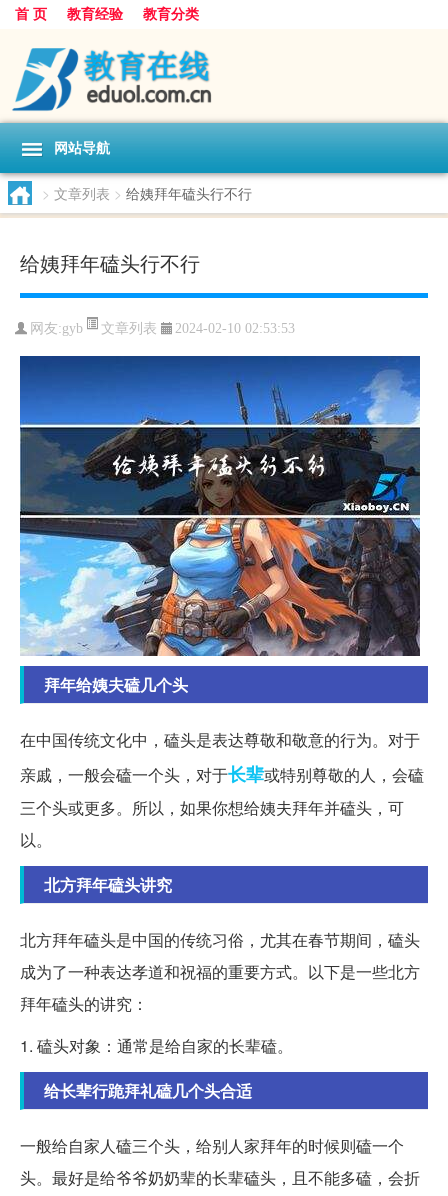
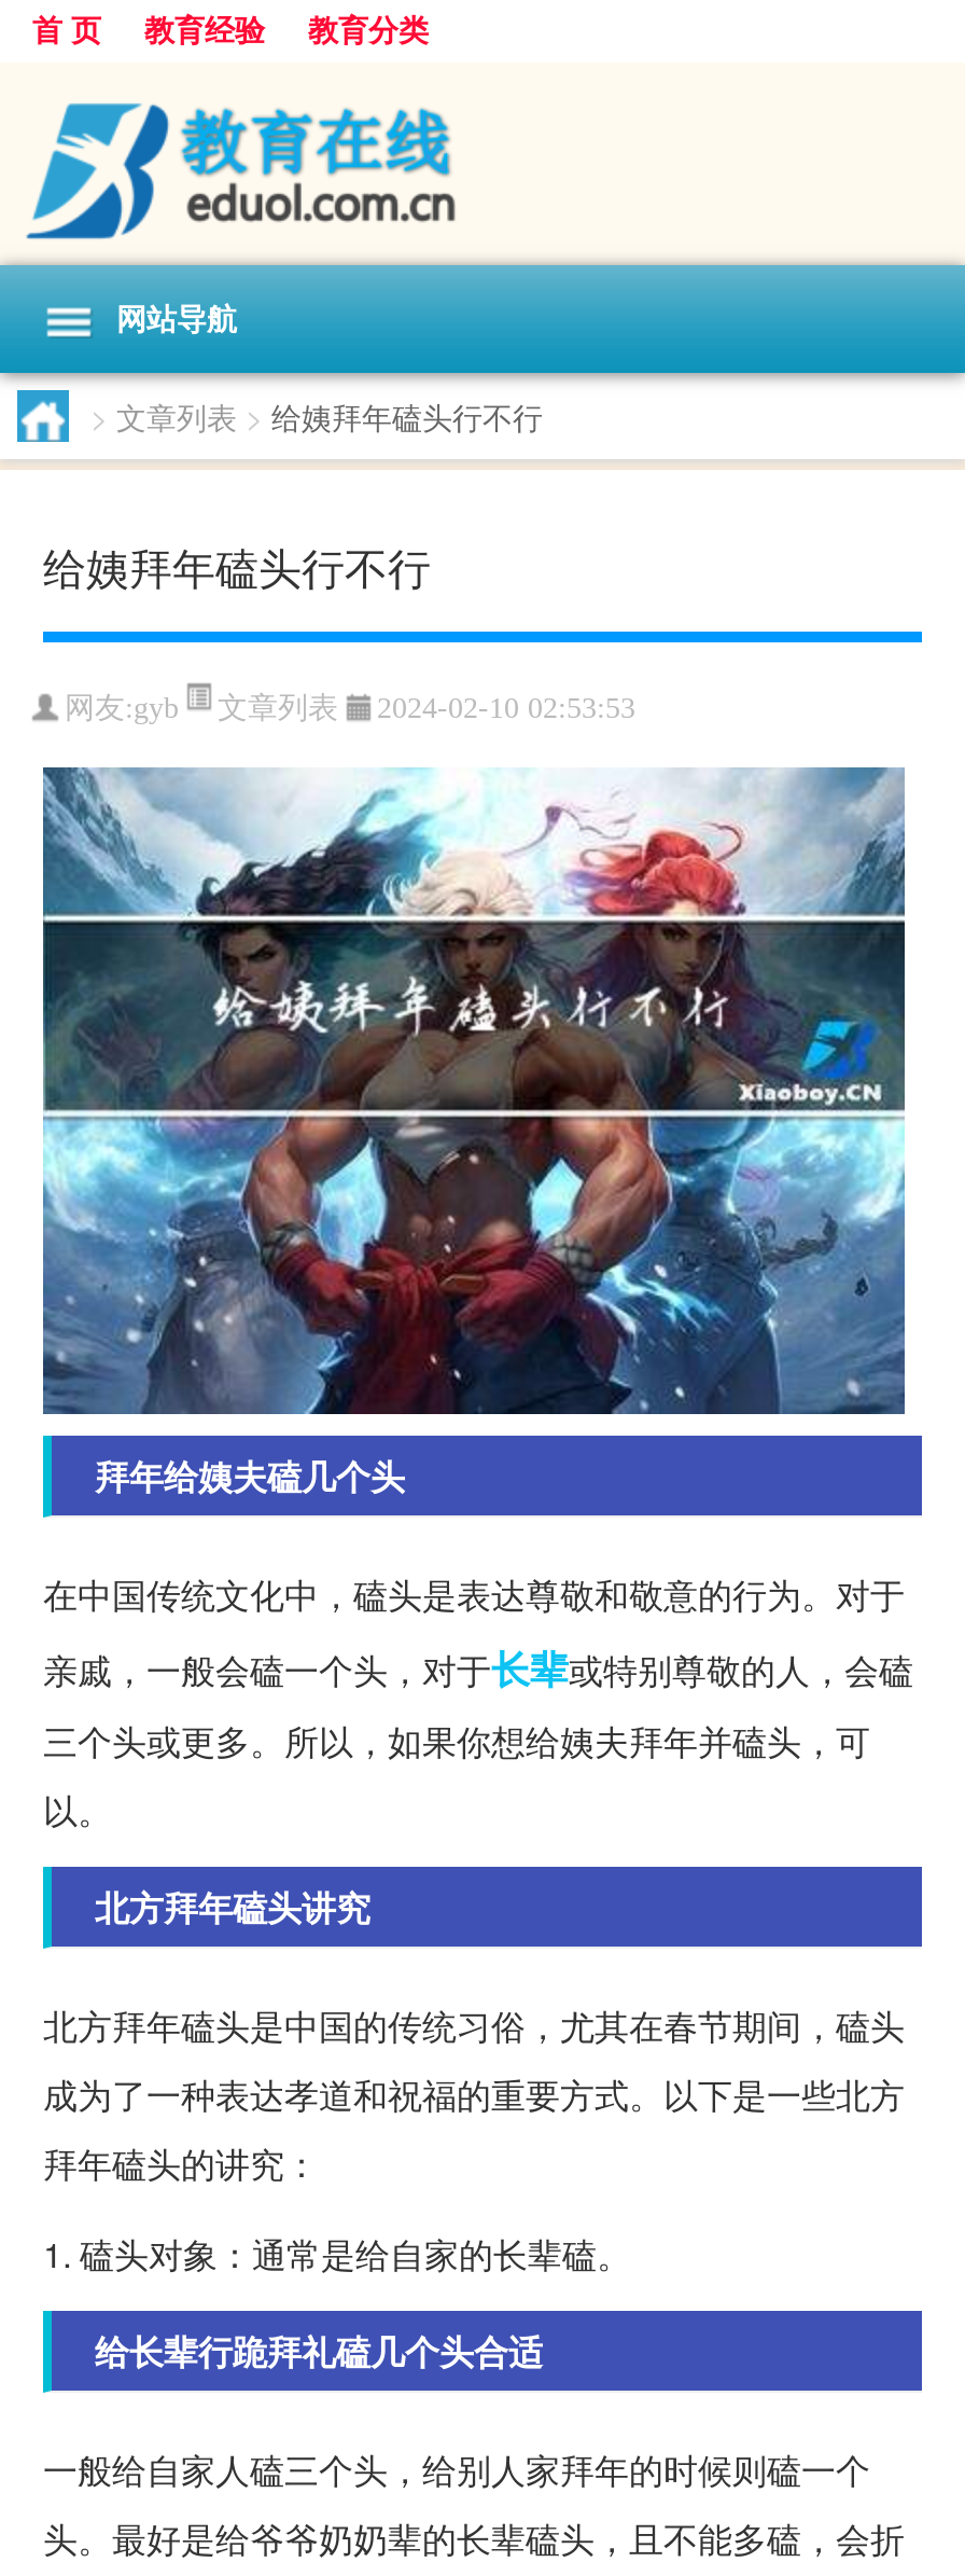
- [image]
+ [image]
